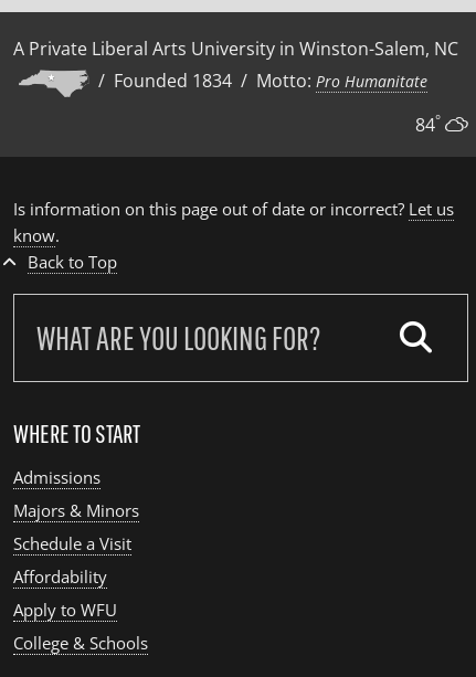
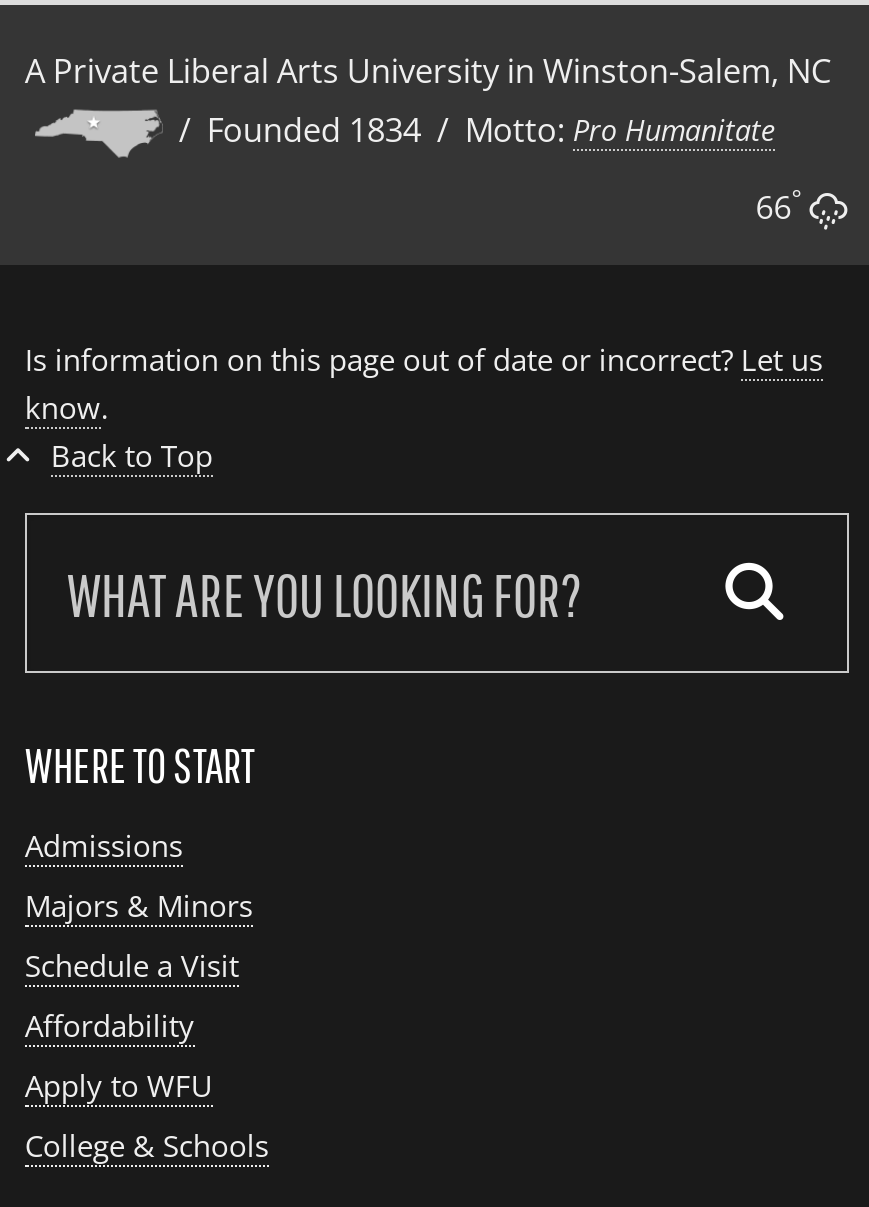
- 84°
+ 66°
